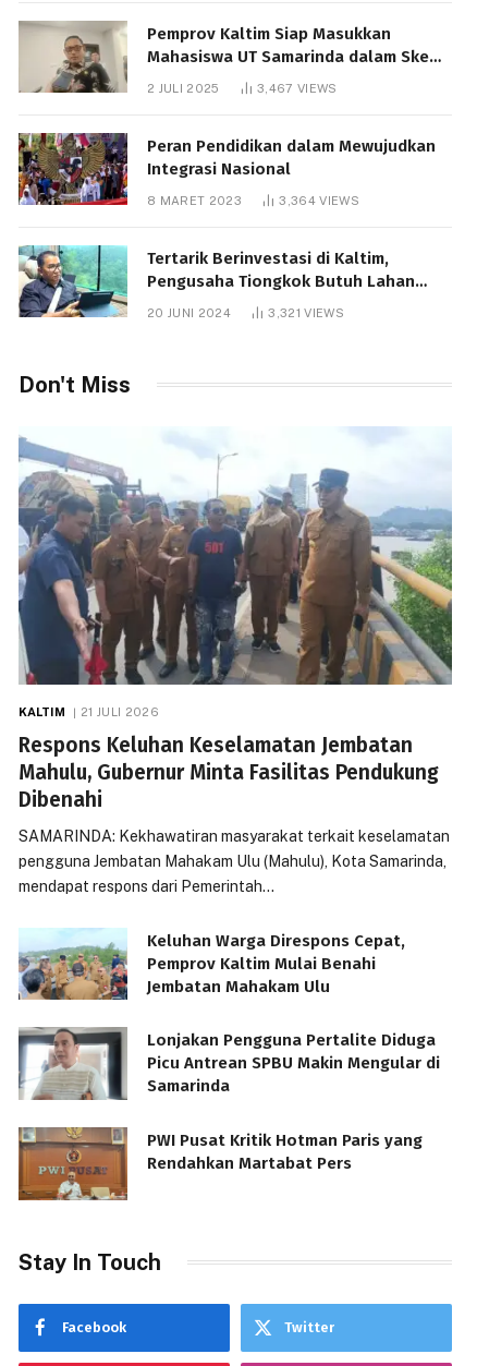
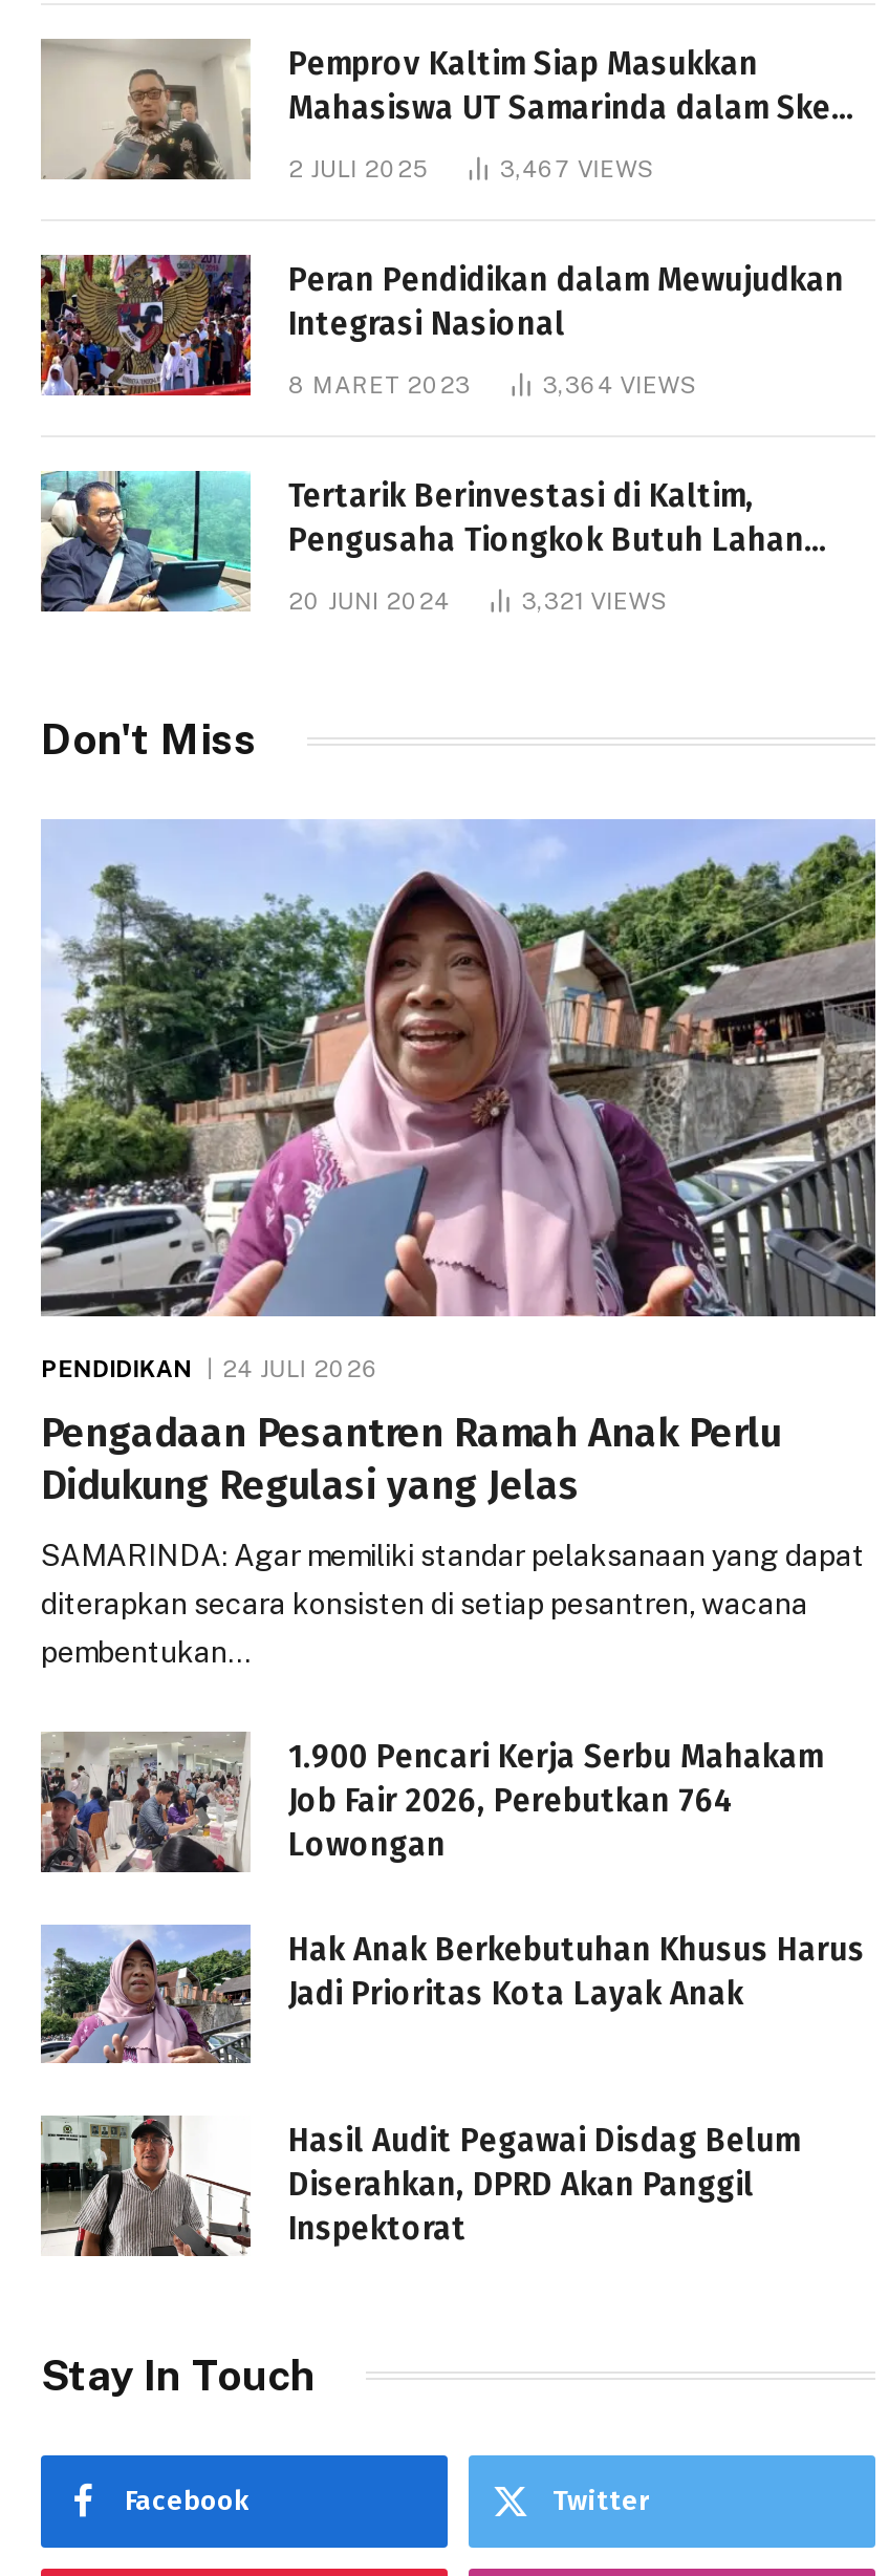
- [image]
- KALTIM
- 21 JULI 2026
+ [image]
+ PENDIDIKAN
+ 24 JULI 2026

- Respons Keluhan Keselamatan Jembatan
- Mahulu, Gubernur Minta Fasilitas Pendukung
- Dibenahi
+ Pengadaan Pesantren Ramah Anak Perlu
+ Didukung Regulasi yang Jelas

- SAMARINDA: Kekhawatiran masyarakat terkait keselamatan
- pengguna Jembatan Mahakam Ulu (Mahulu), Kota Samarinda,
- mendapat respons dari Pemerintah…
+ SAMARINDA: Agar memiliki standar pelaksanaan yang dapat
+ diterapkan secara konsisten di setiap pesantren, wacana
+ pembentukan…

- [image]
- Keluhan Warga Direspons Cepat,
- Pemprov Kaltim Mulai Benahi
- Jembatan Mahakam Ulu
+ [image]
+ 1.900 Pencari Kerja Serbu Mahakam
+ Job Fair 2026, Perebutkan 764
+ Lowongan

- [image]
- Lonjakan Pengguna Pertalite Diduga
- Picu Antrean SPBU Makin Mengular di
- Samarinda
+ [image]
+ Hak Anak Berkebutuhan Khusus Harus
+ Jadi Prioritas Kota Layak Anak

- [image]
- PWI Pusat Kritik Hotman Paris yang
- Rendahkan Martabat Pers
+ [image]
+ Hasil Audit Pegawai Disdag Belum
+ Diserahkan, DPRD Akan Panggil
+ Inspektorat
